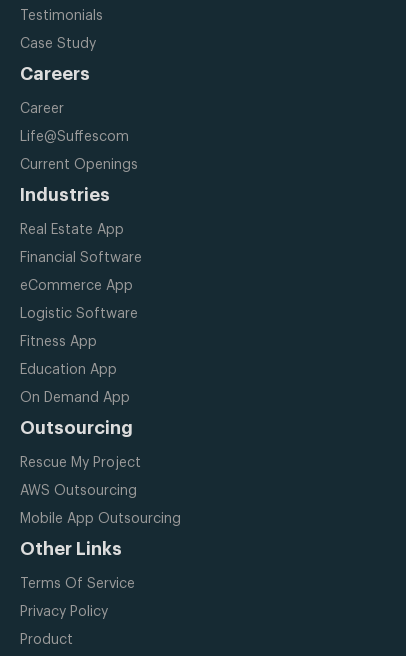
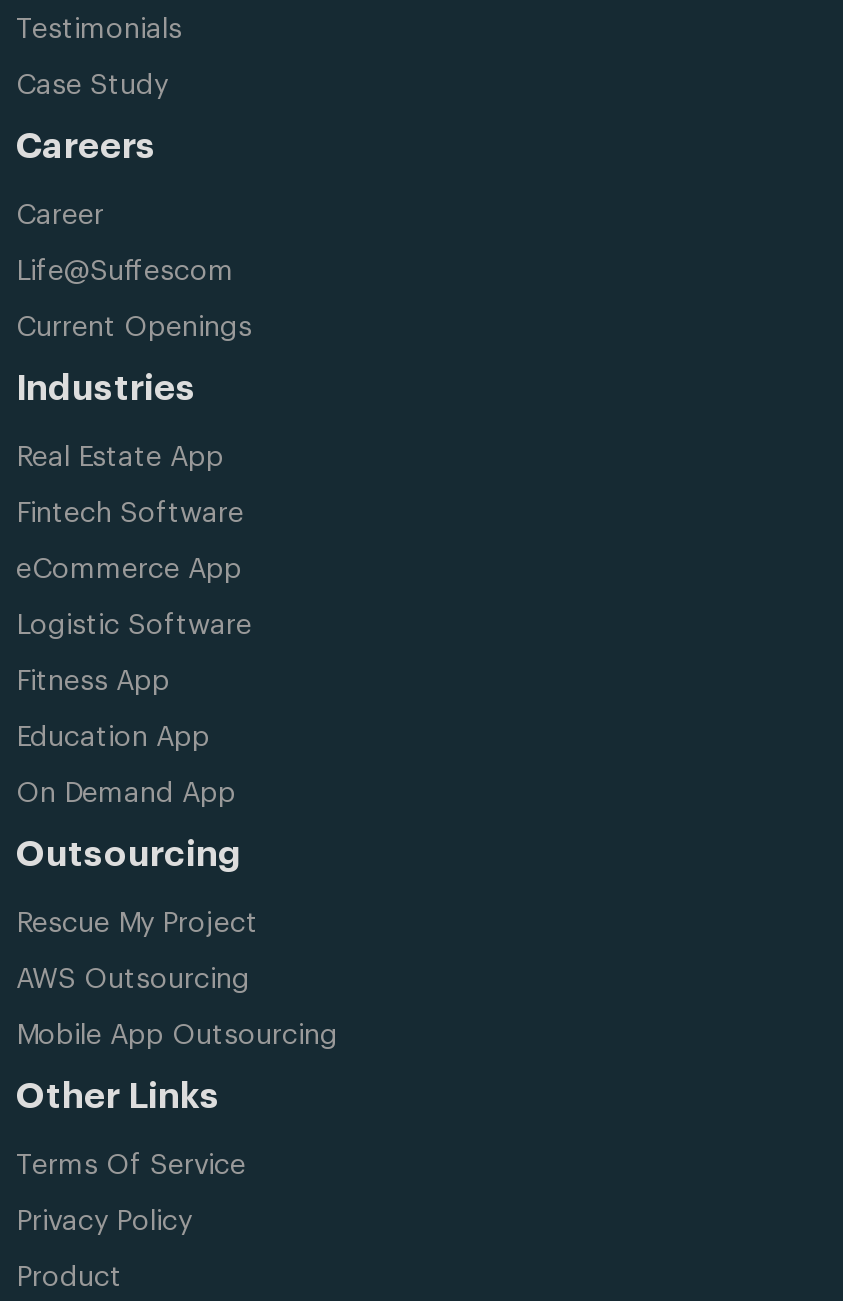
- Financial Software
+ Fintech Software
